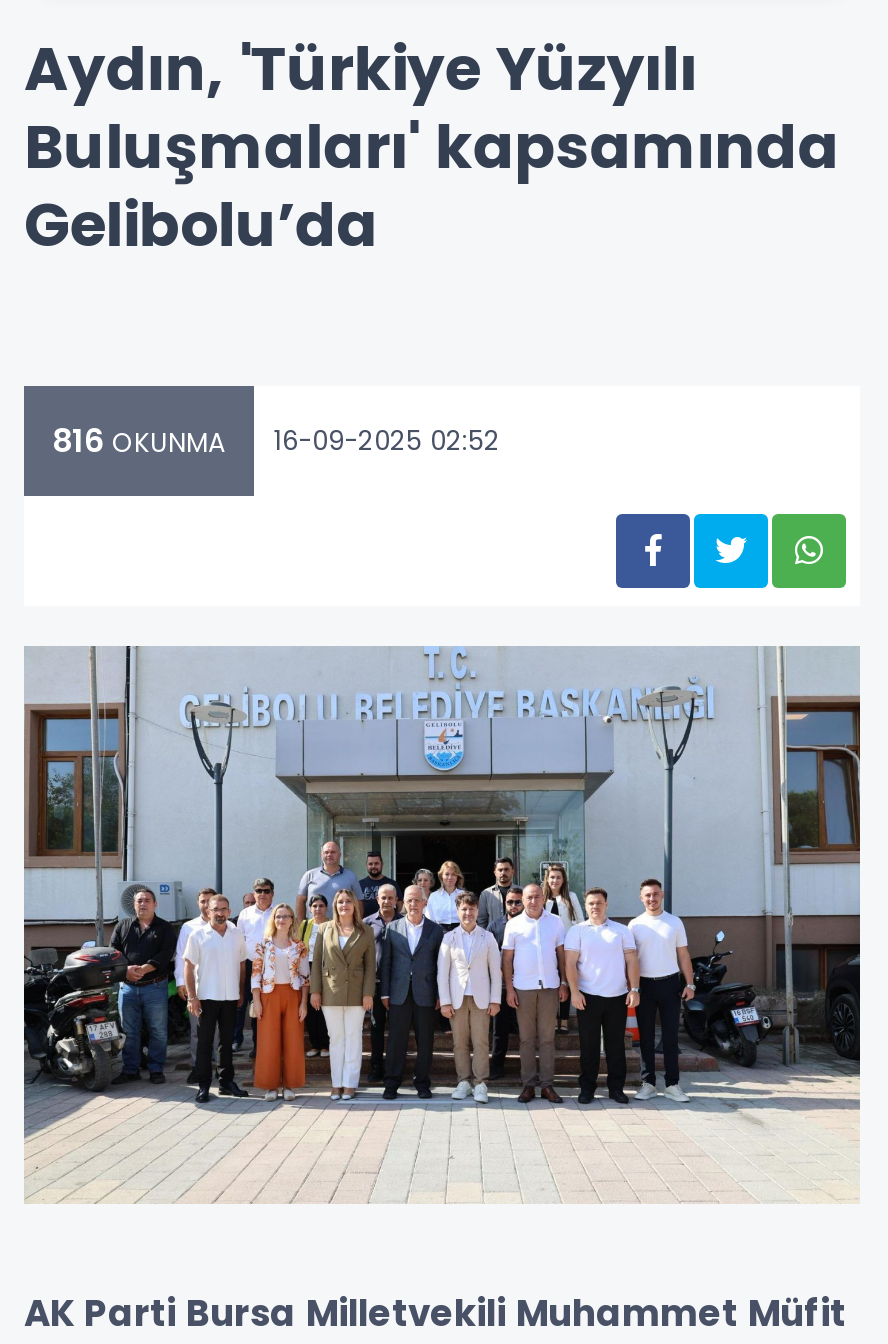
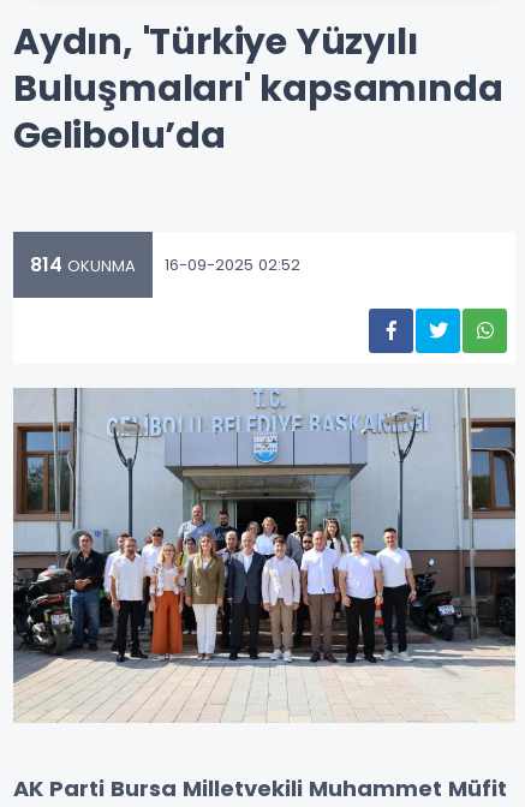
- 816 OKUNMA 16-09-2025 02:52
+ 814 OKUNMA 16-09-2025 02:52
